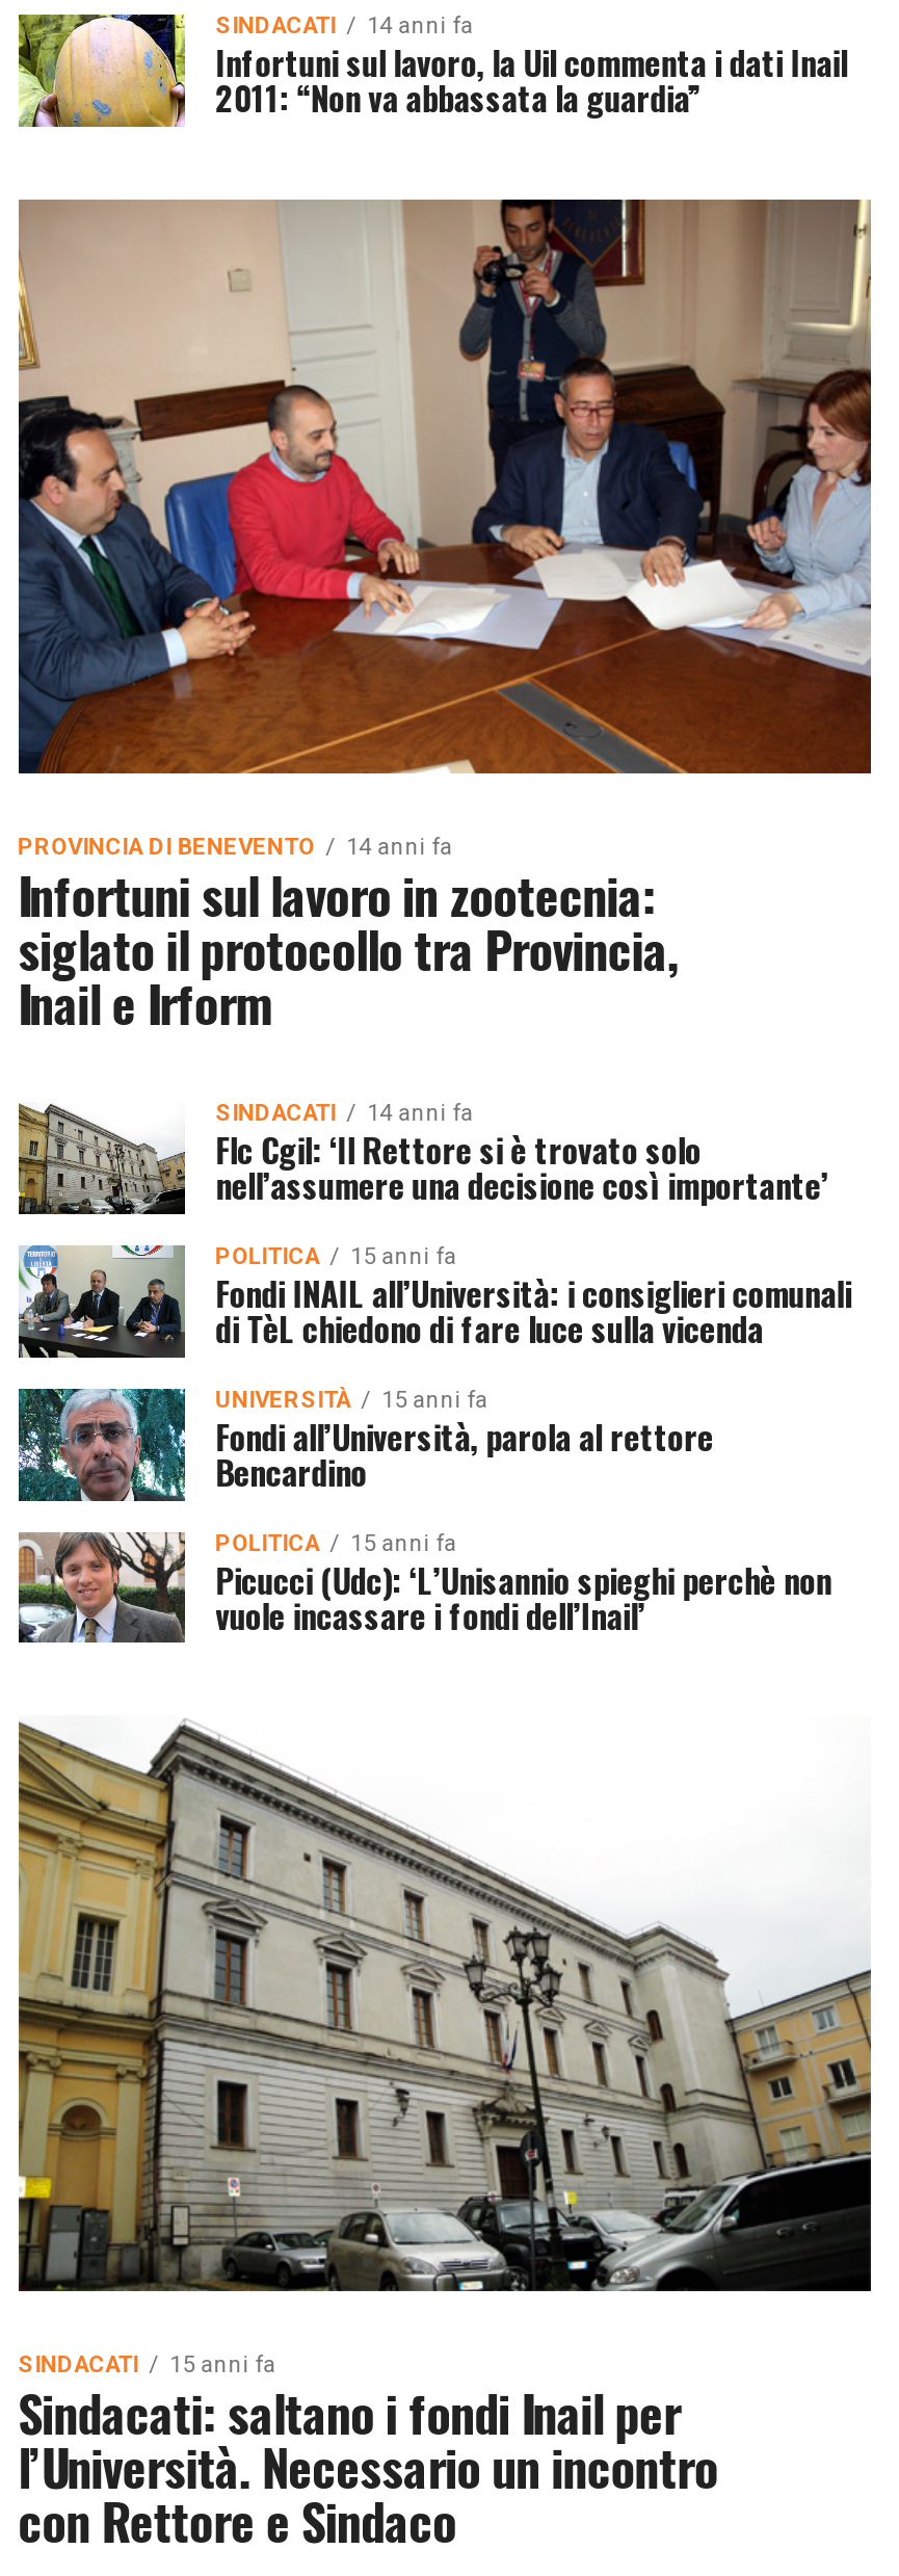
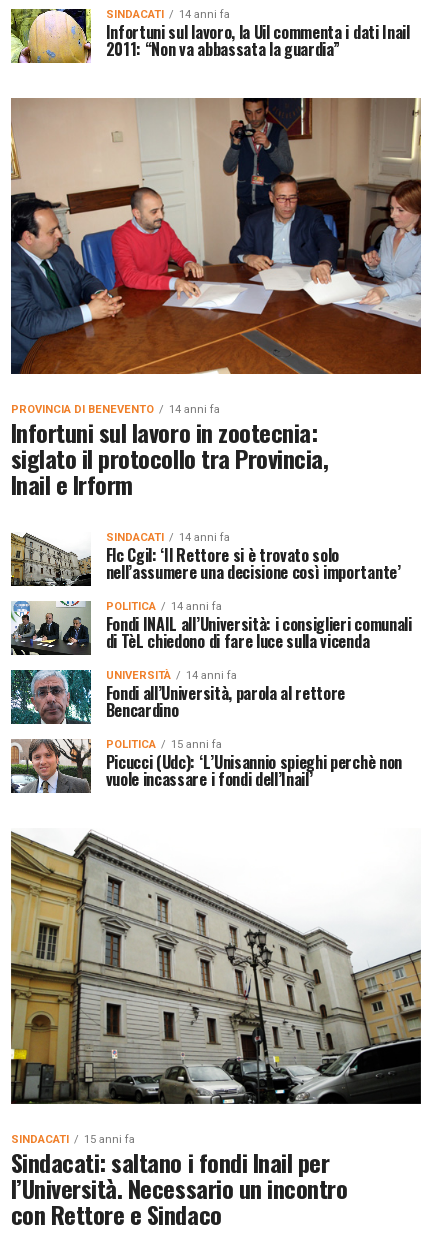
- POLITICA 15 anni fa
+ POLITICA 14 anni fa

- UNIVERSITÀ 15 anni fa
+ UNIVERSITÀ 14 anni fa
